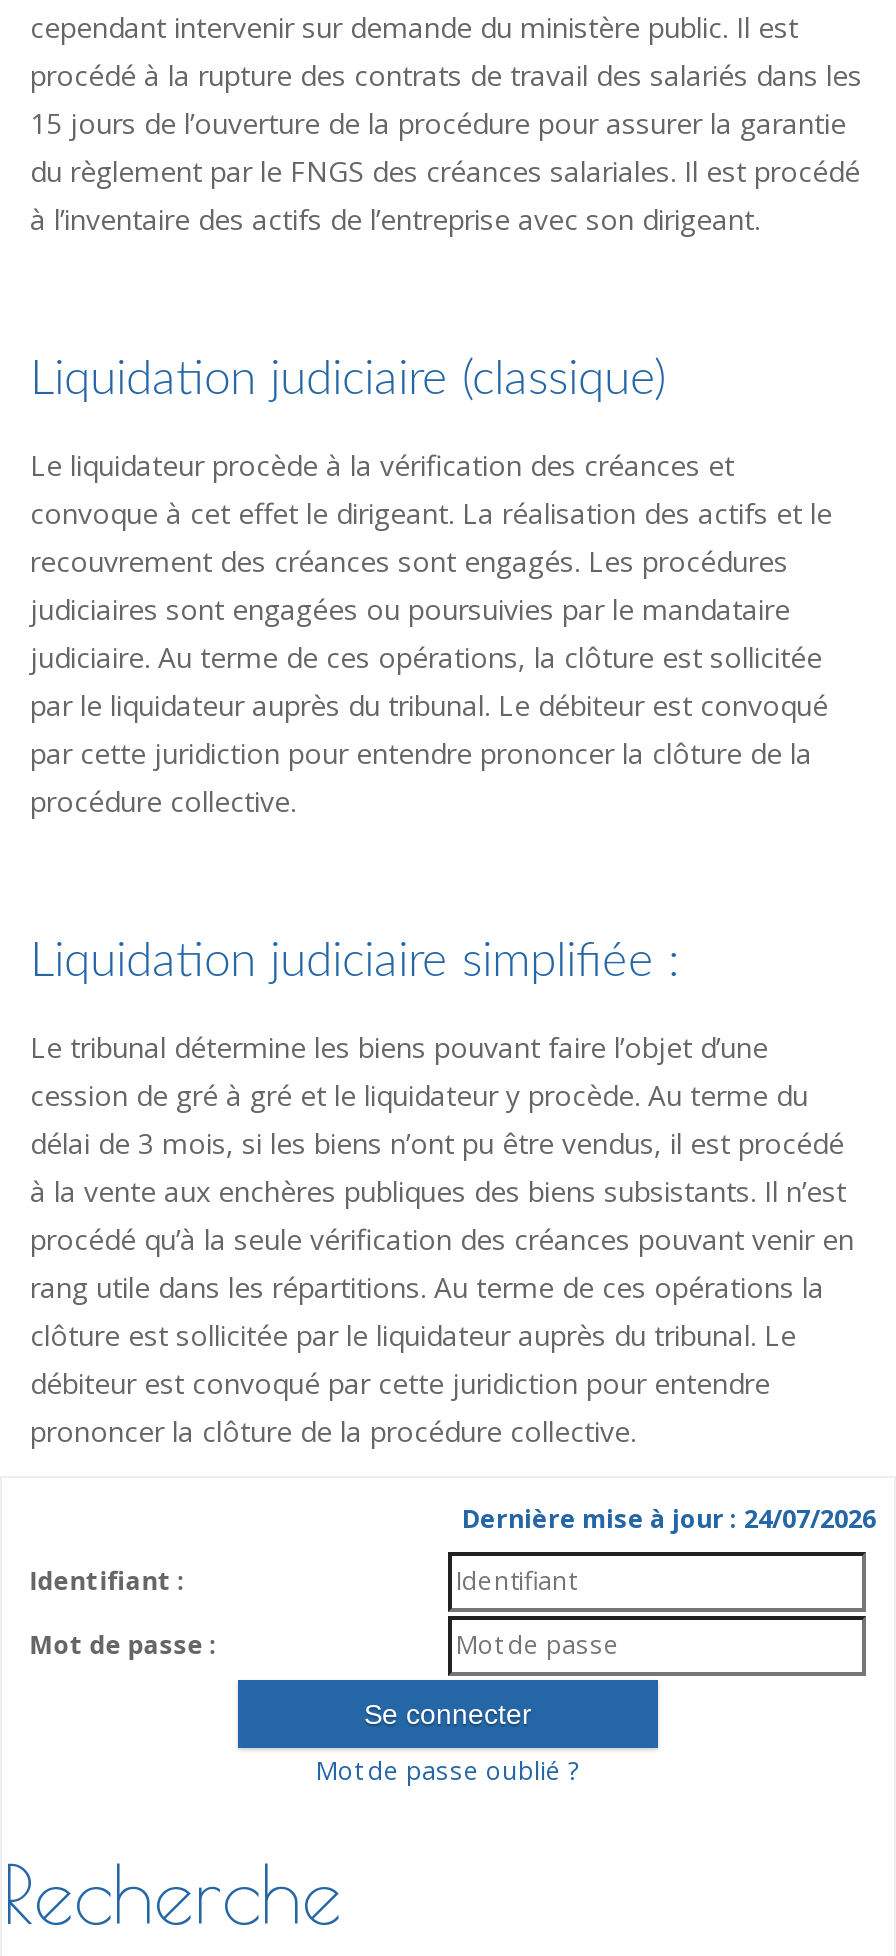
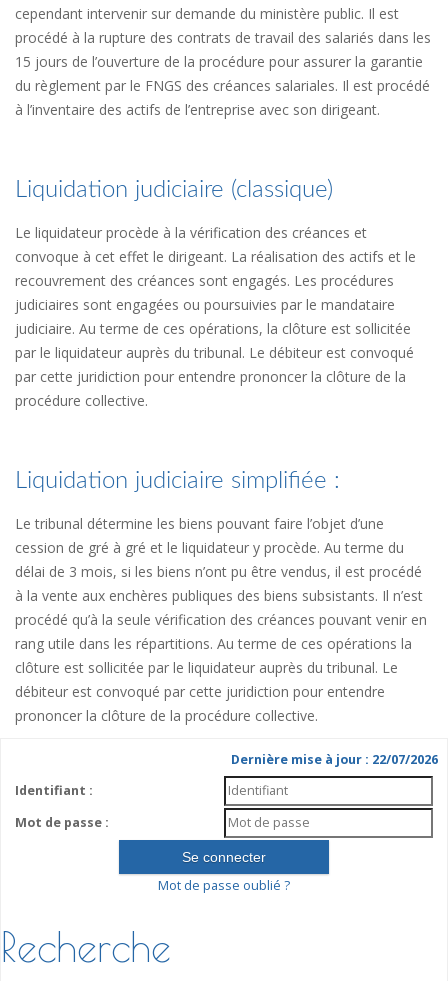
- Dernière mise à jour : 24/07/2026
+ Dernière mise à jour : 22/07/2026
